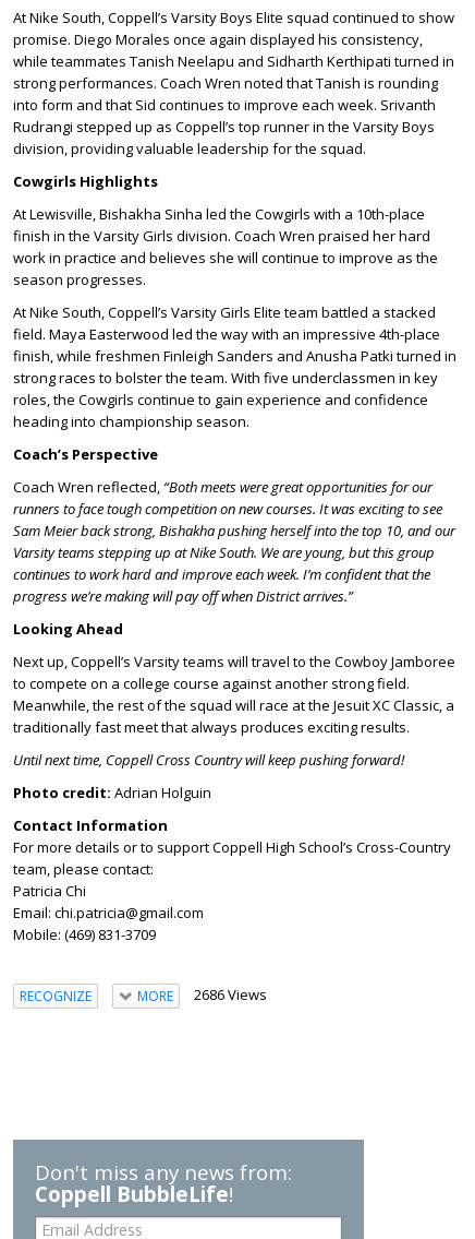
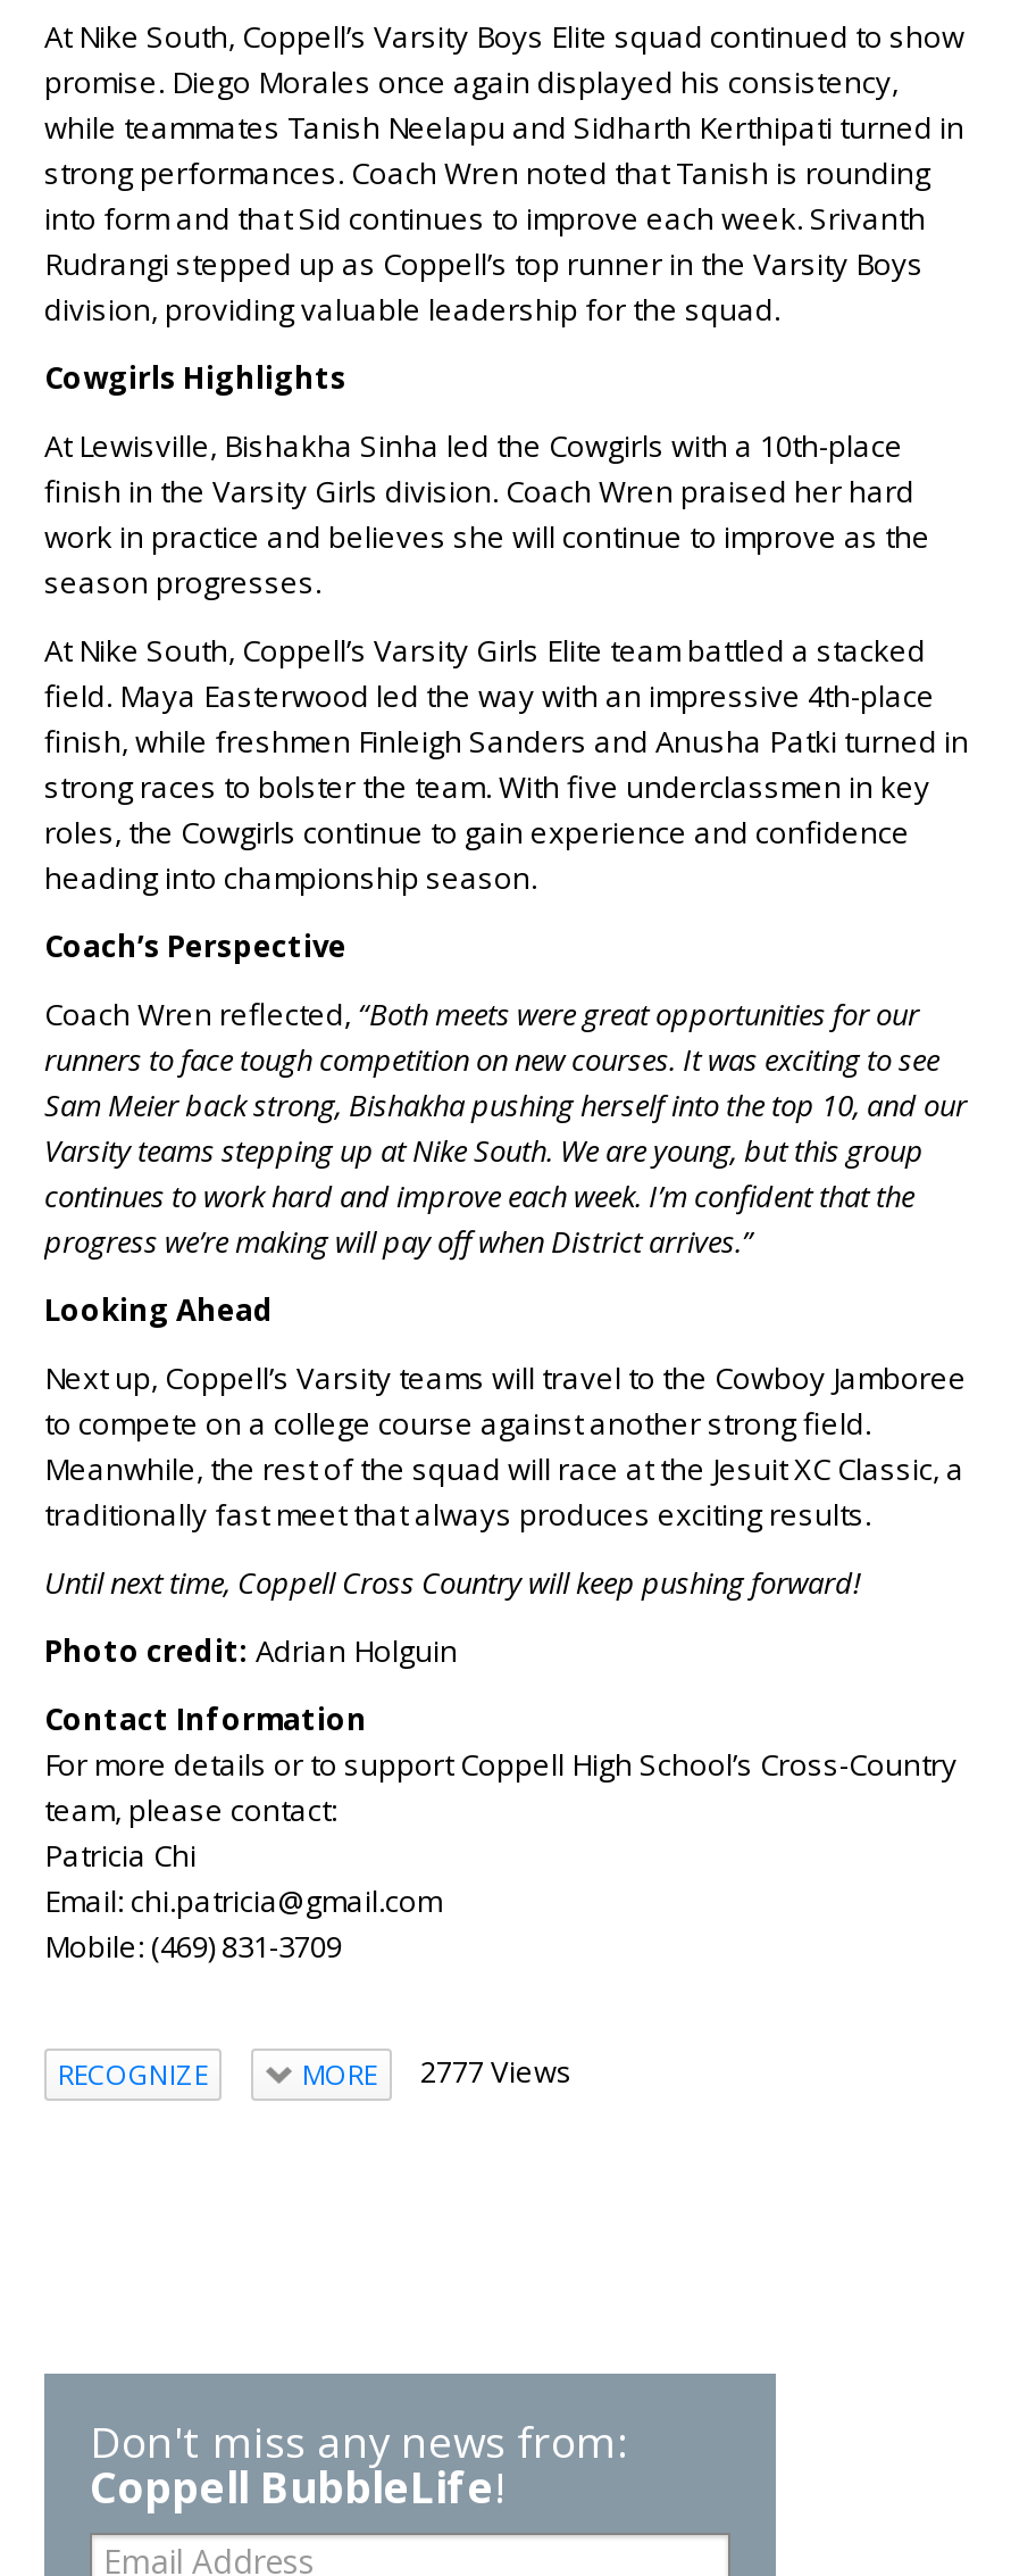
- MORE 2686 Views
+ MORE 2777 Views
